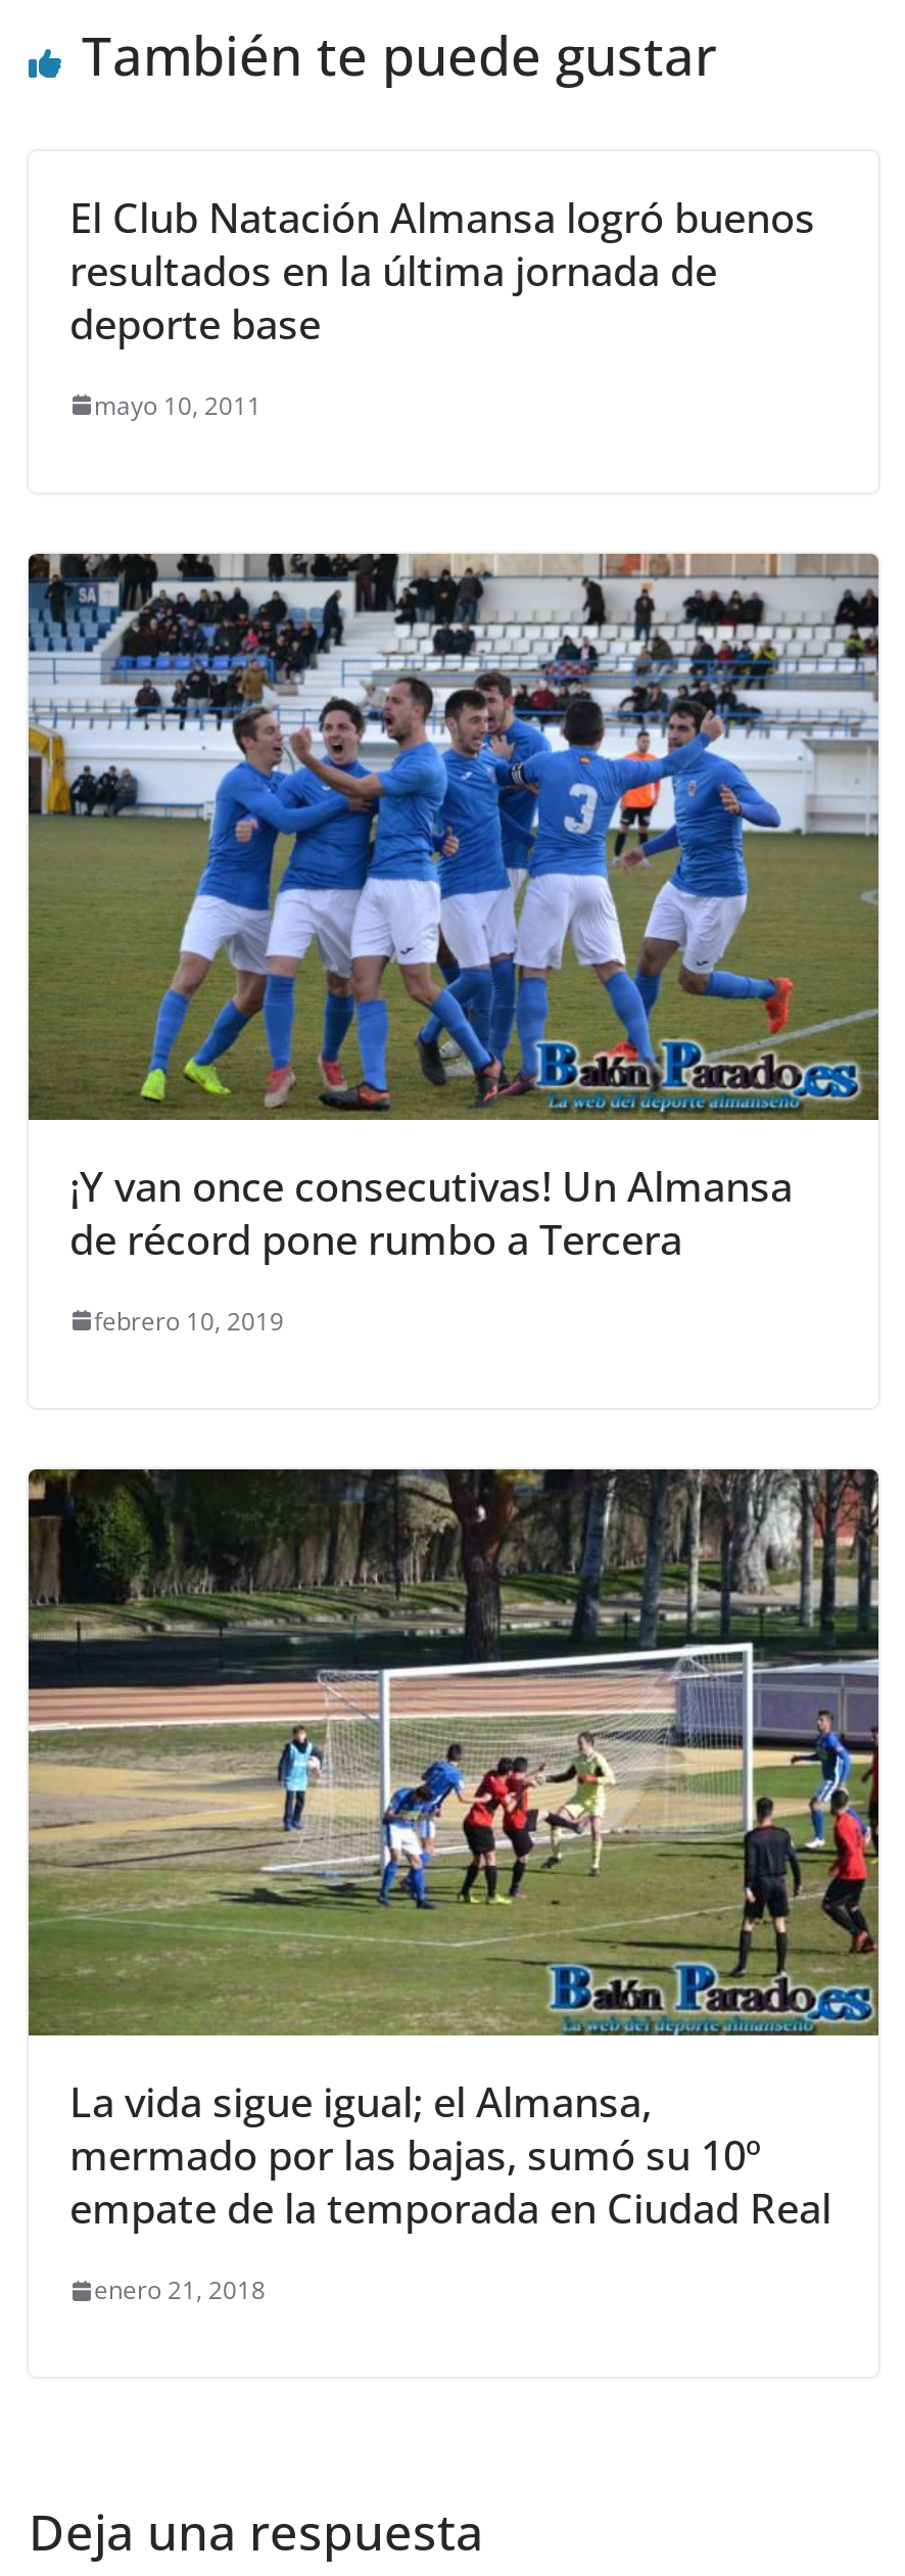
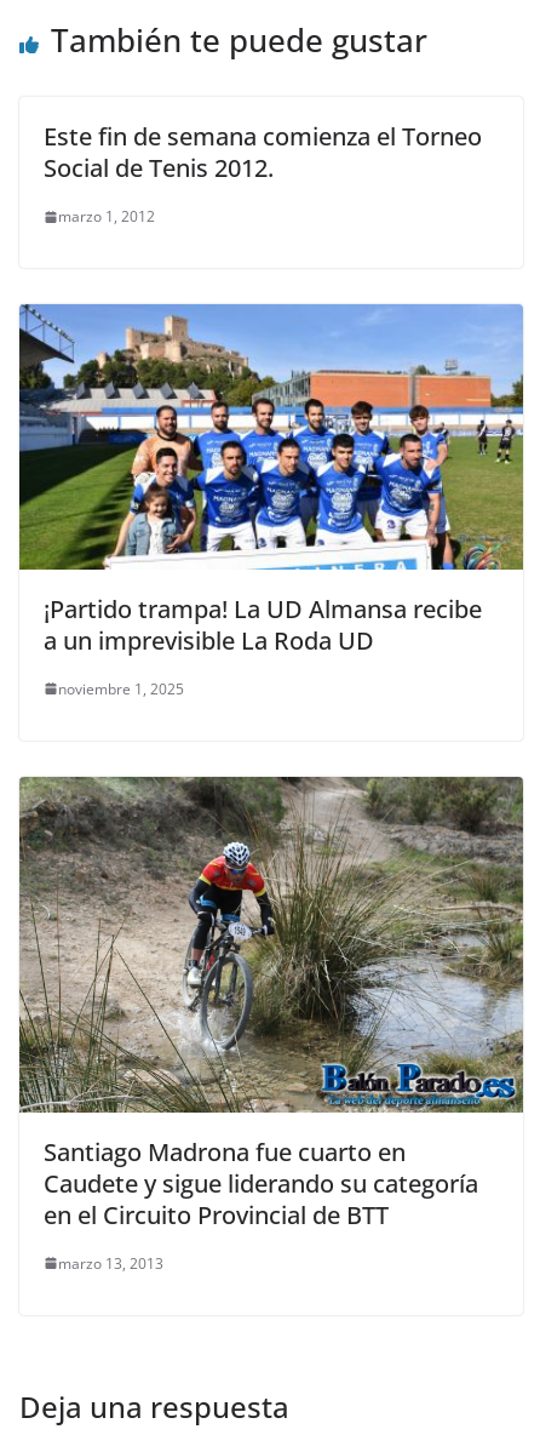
- El Club Natación Almansa logró buenos
- resultados en la última jornada de
- deporte base
+ Este fin de semana comienza el Torneo
+ Social de Tenis 2012.

- mayo 10, 2011
+ marzo 1, 2012

- [image]
- ¡Y van once consecutivas! Un Almansa
- de récord pone rumbo a Tercera
+ [image]
+ ¡Partido trampa! La UD Almansa recibe
+ a un imprevisible La Roda UD

- febrero 10, 2019
+ noviembre 1, 2025

- [image]
- La vida sigue igual; el Almansa,
- mermado por las bajas, sumó su 10º
- empate de la temporada en Ciudad Real
+ [image]
+ Santiago Madrona fue cuarto en
+ Caudete y sigue liderando su categoría
+ en el Circuito Provincial de BTT

- enero 21, 2018
+ marzo 13, 2013
